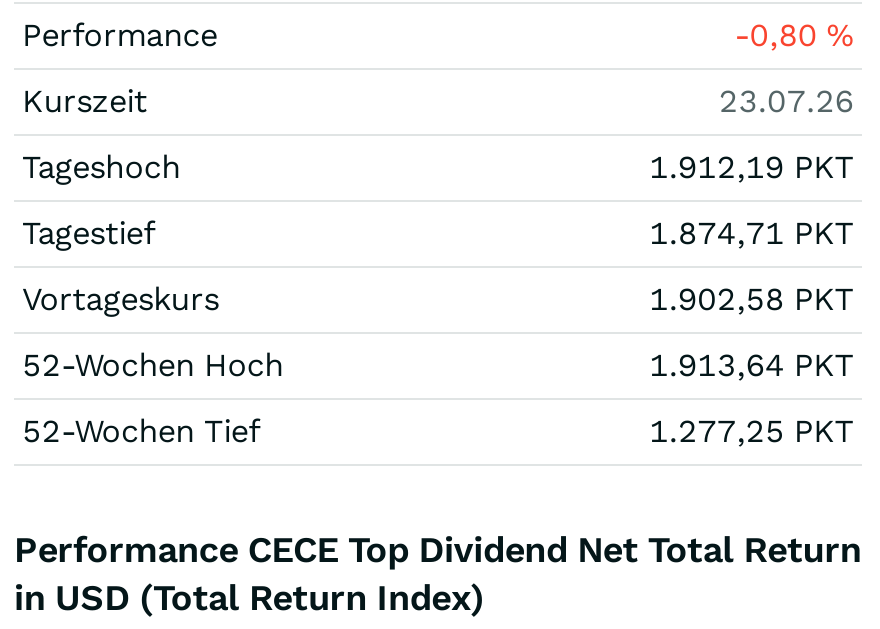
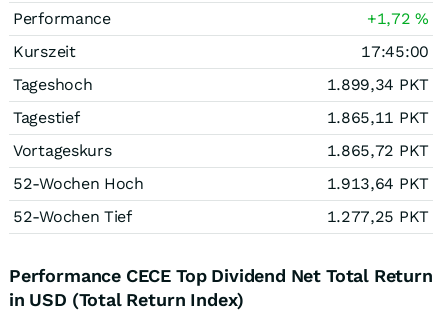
- -0,80%
+ +1,72%

- 23.07.26
+ 17:45:00

- 1.912,19 PKT
+ 1.899,34 PKT

- 1.874,71 PKT
+ 1.865,11 PKT

- 1.902,58 PKT
+ 1.865,72 PKT
